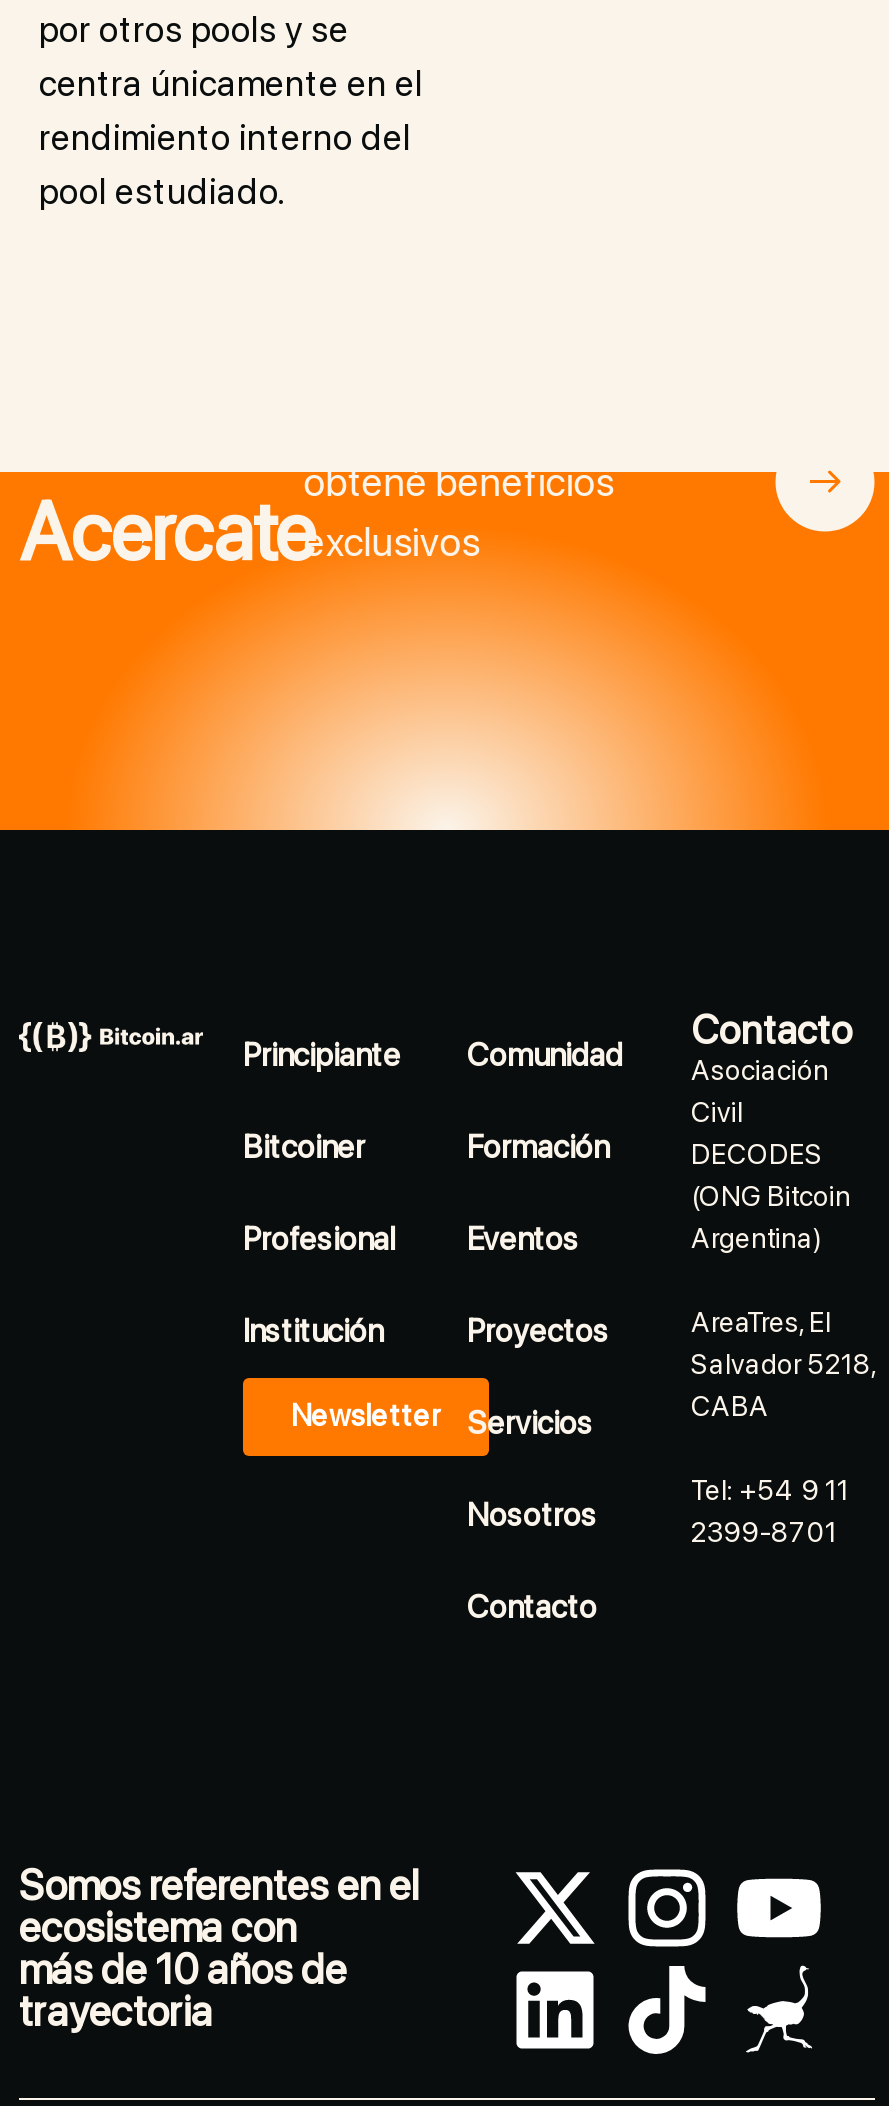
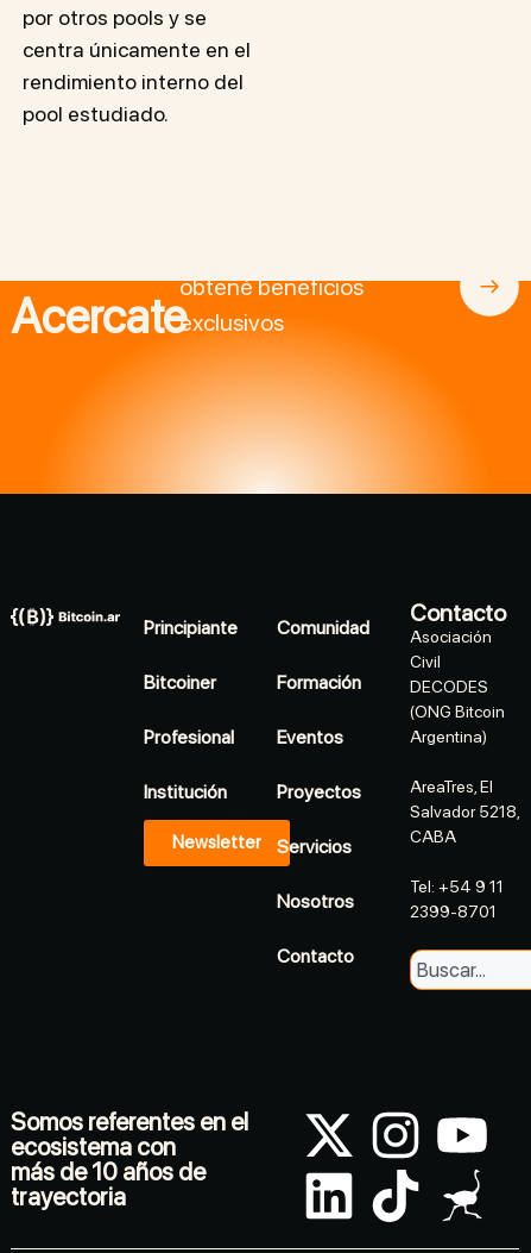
+ [image]
